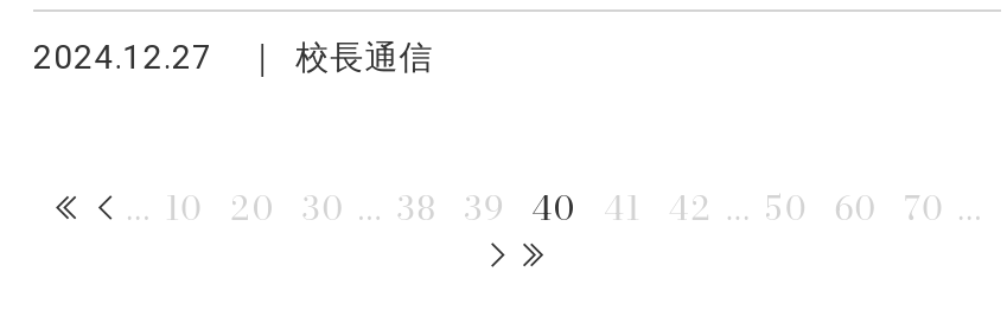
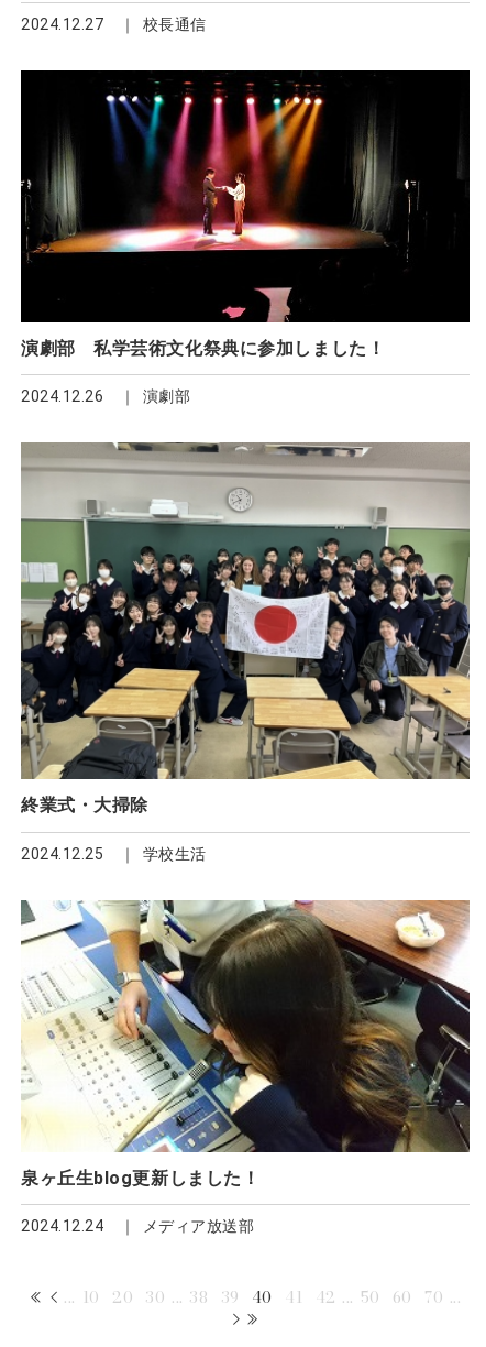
+ [image]
+ 演劇部 私学芸術文化祭典に参加しました！
+ 2024.12.26
+ 演劇部

+ [image]
+ 終業式・大掃除
+ 2024.12.25
+ 学校生活

+ [image]
+ 泉ヶ丘生blog更新しました！
+ 2024.12.24
+ メディア放送部
